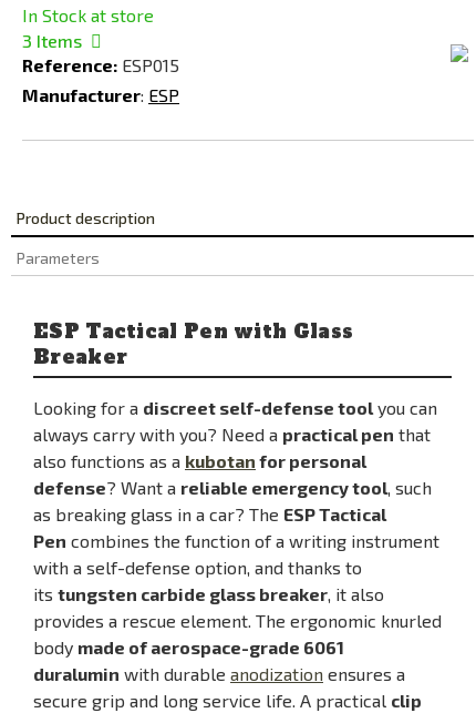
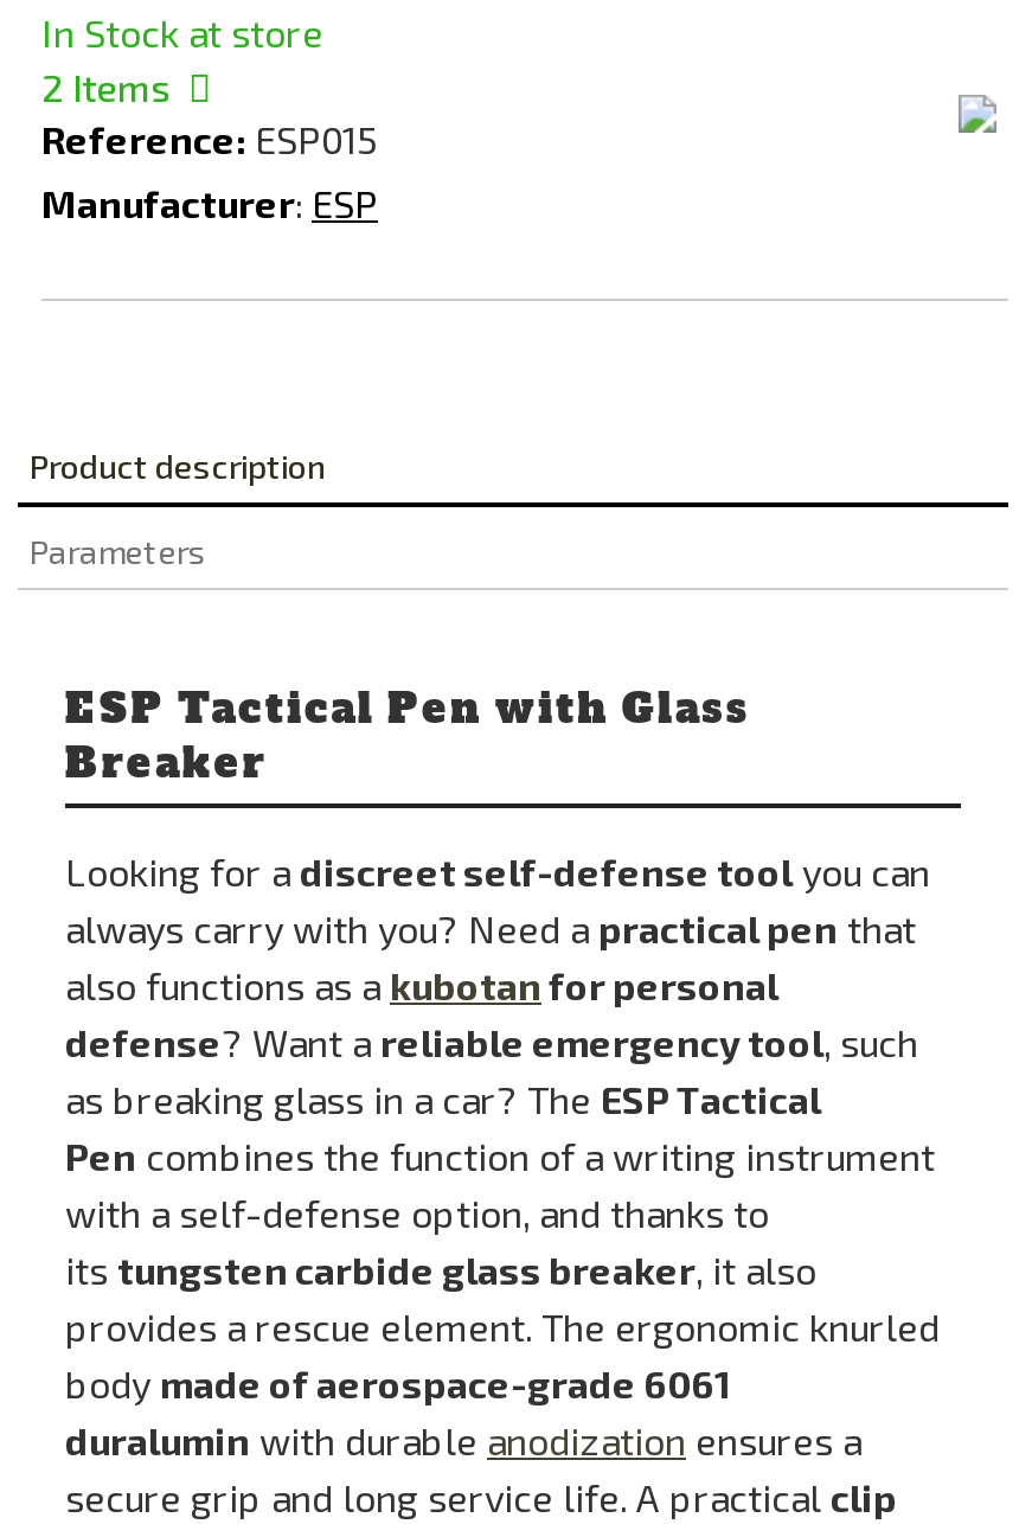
- 3 Items
+ 2 Items
